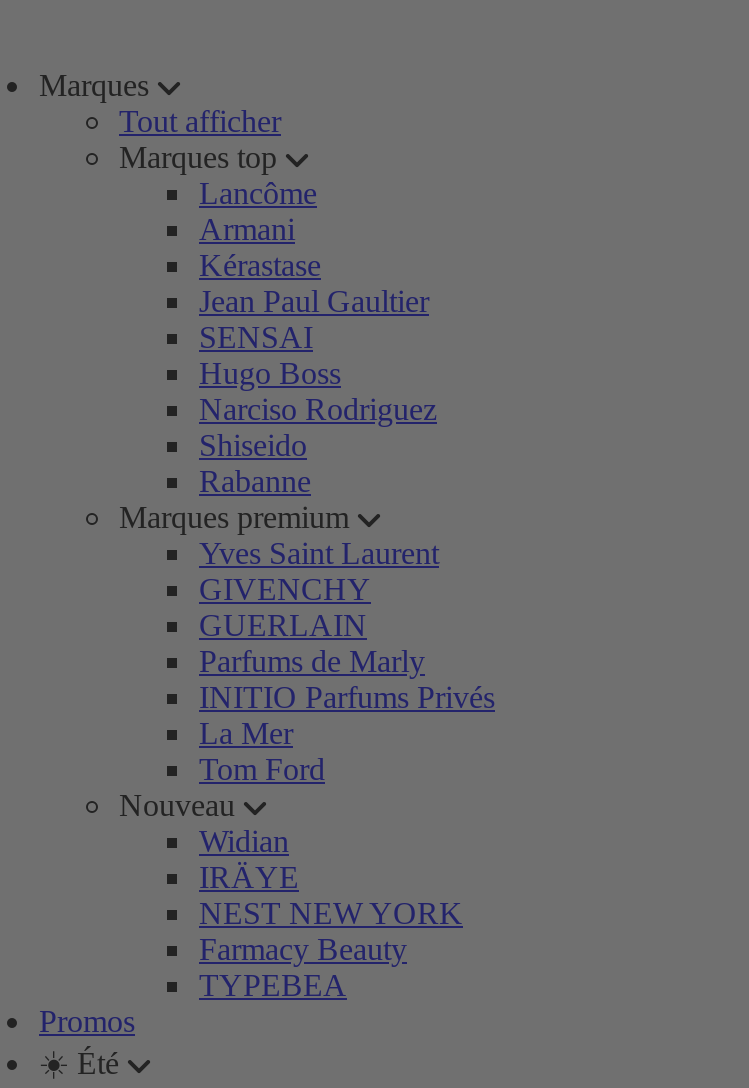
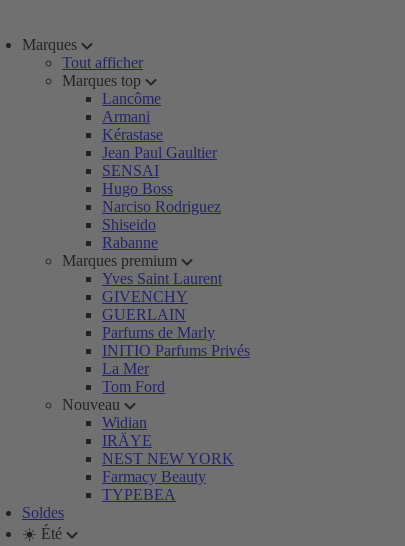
- Promos
+ Soldes
